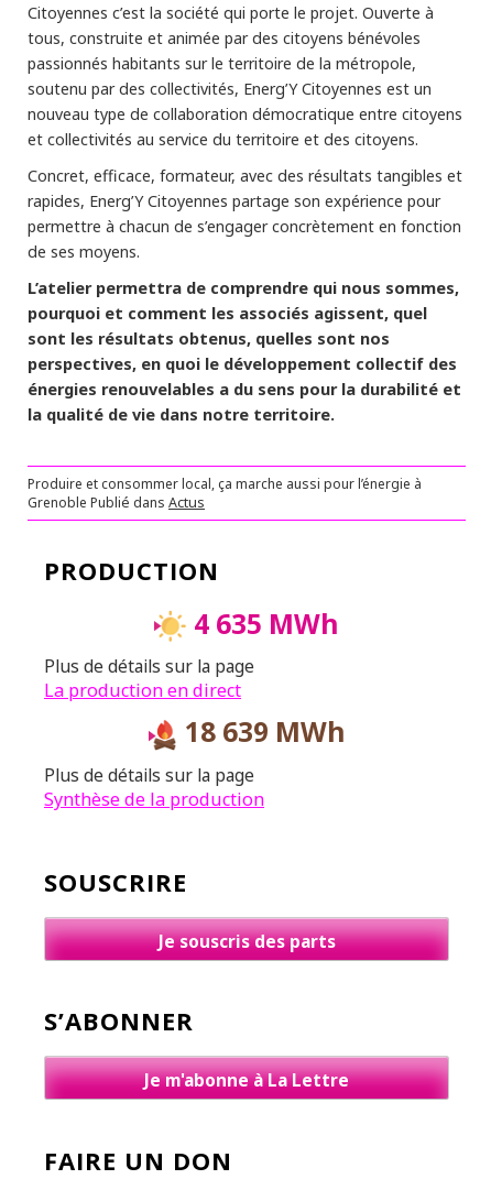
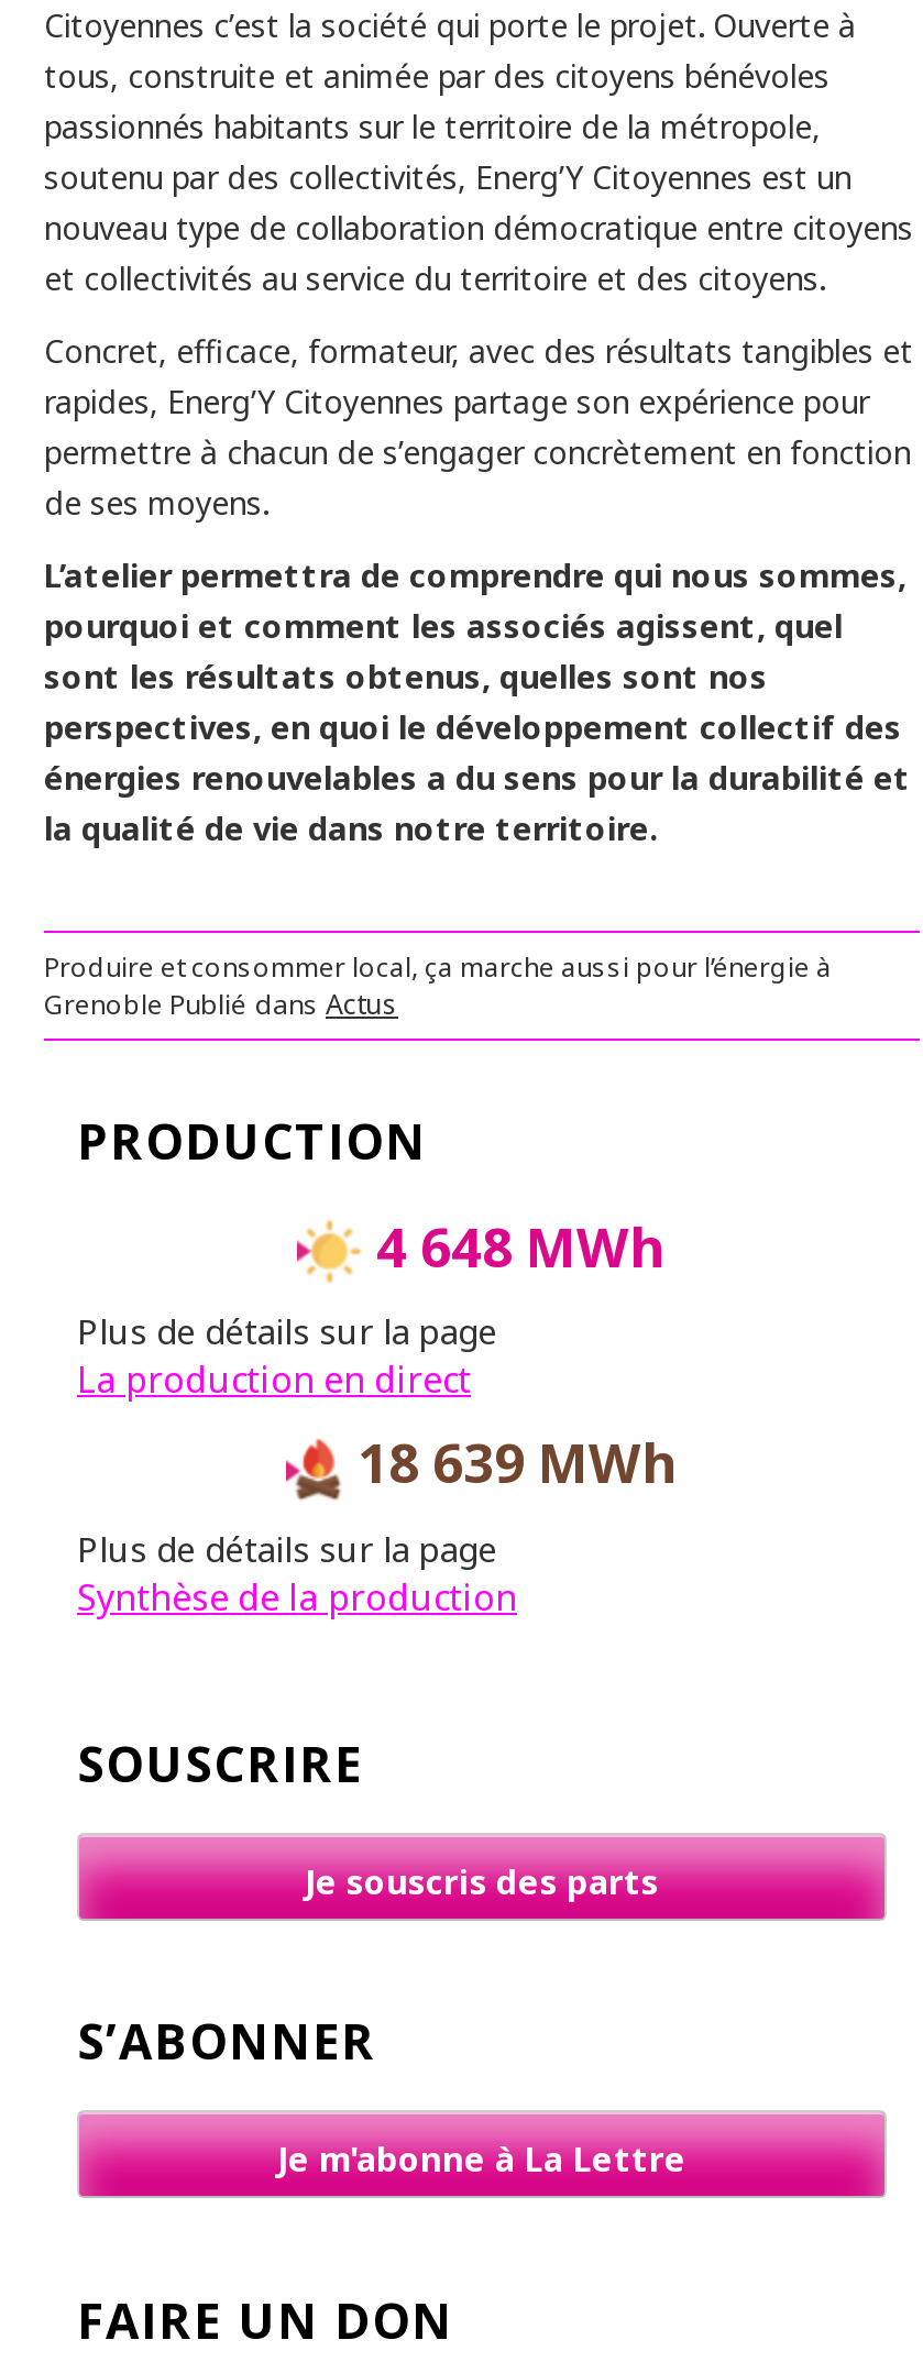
- 4 635 MWh
+ 4 648 MWh
